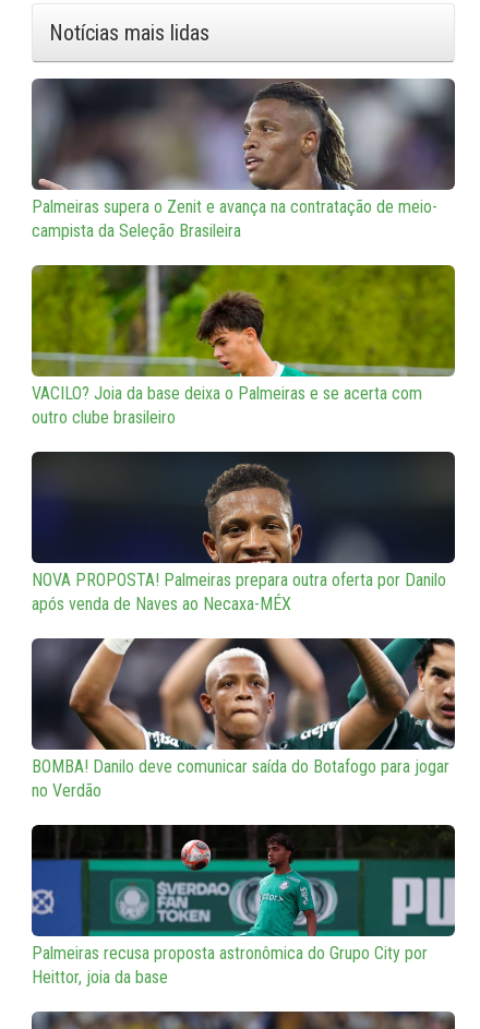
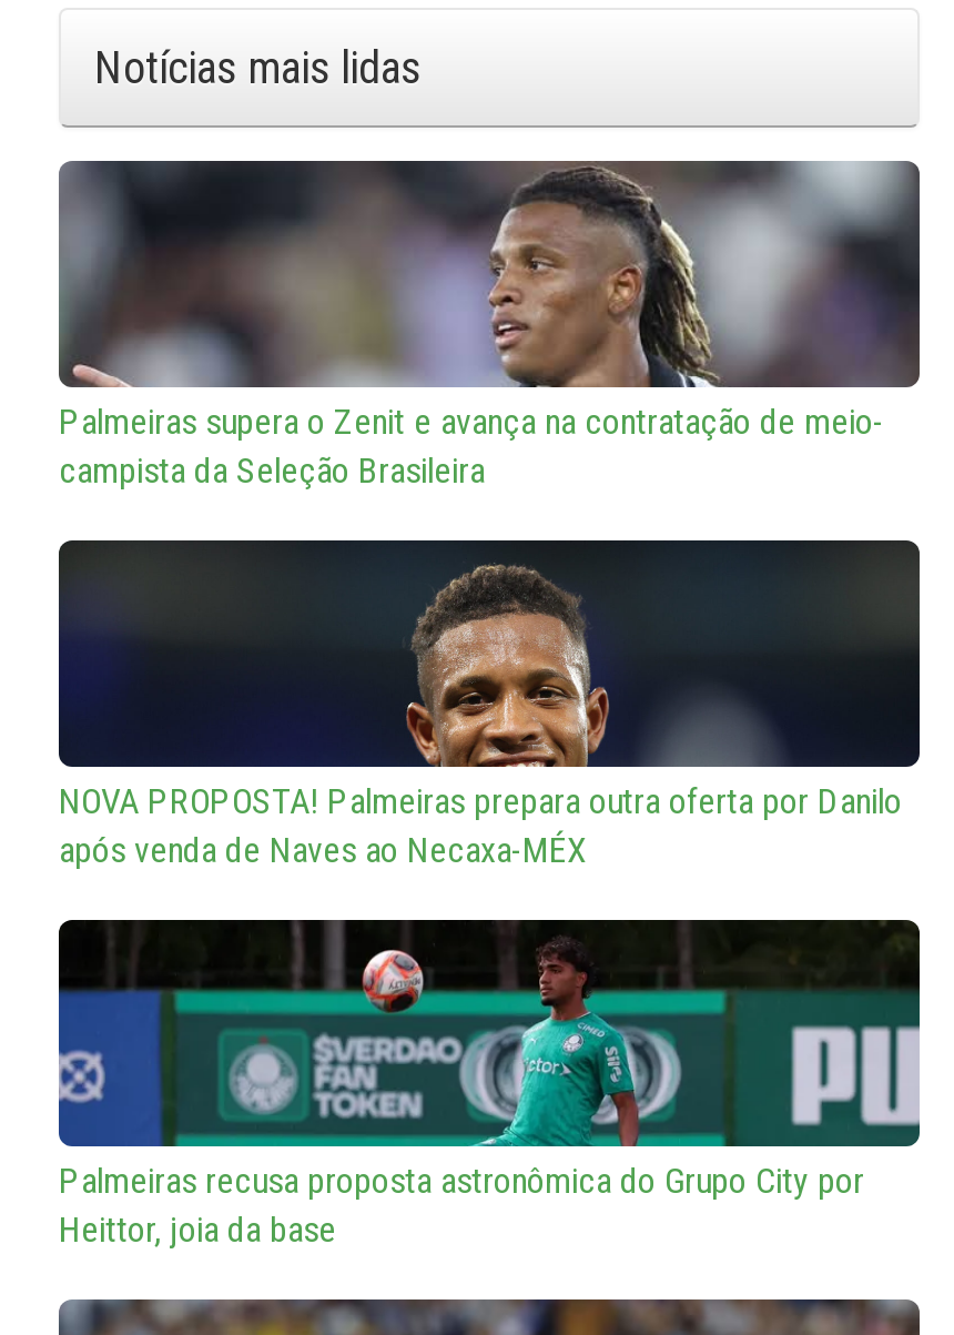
- [image]
- VACILO? Joia da base deixa o Palmeiras e se acerta com
- outro clube brasileiro

- [image]
- BOMBA! Danilo deve comunicar saída do Botafogo para jogar
- no Verdão
